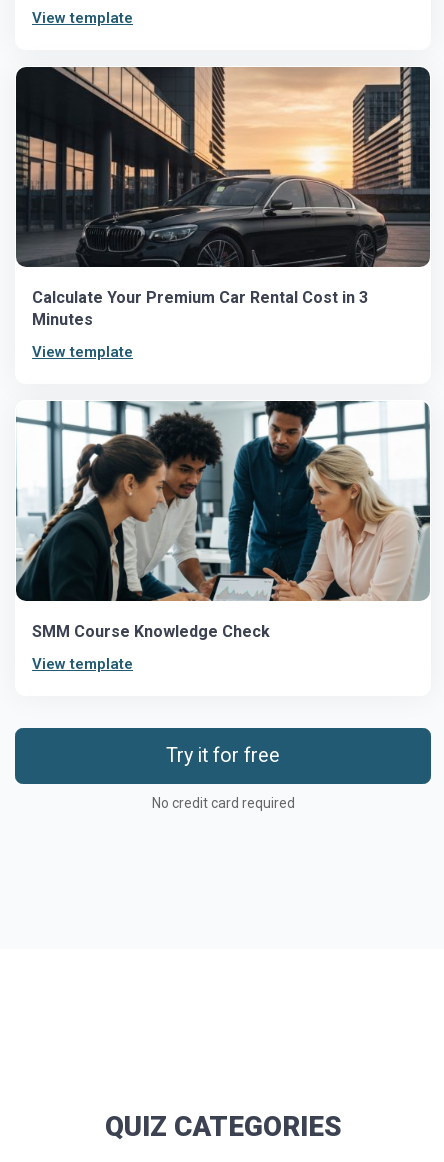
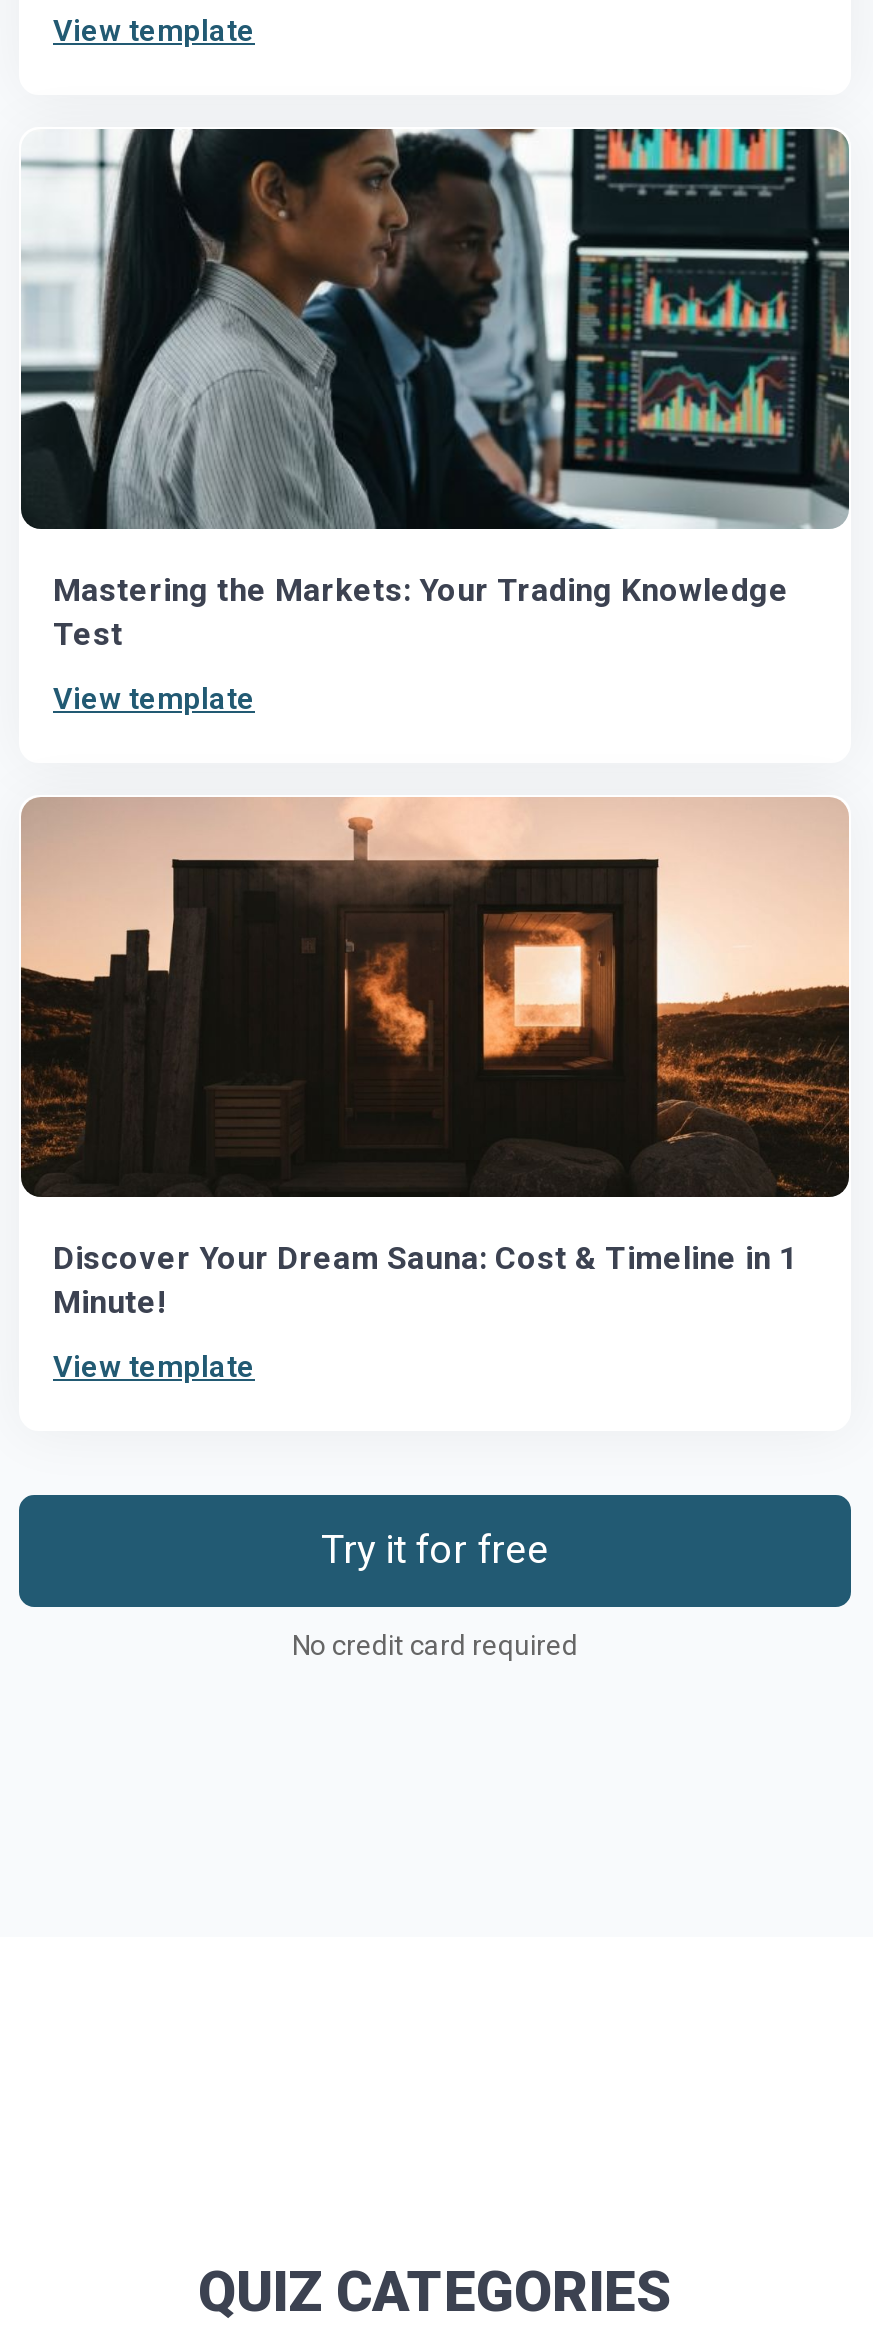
- [image]
- Calculate Your Premium Car Rental Cost in 3
- Minutes
+ [image]
+ Mastering the Markets: Your Trading Knowledge
+ Test

- [image]
- SMM Course Knowledge Check
+ [image]
+ Discover Your Dream Sauna: Cost & Timeline in 1
+ Minute!
